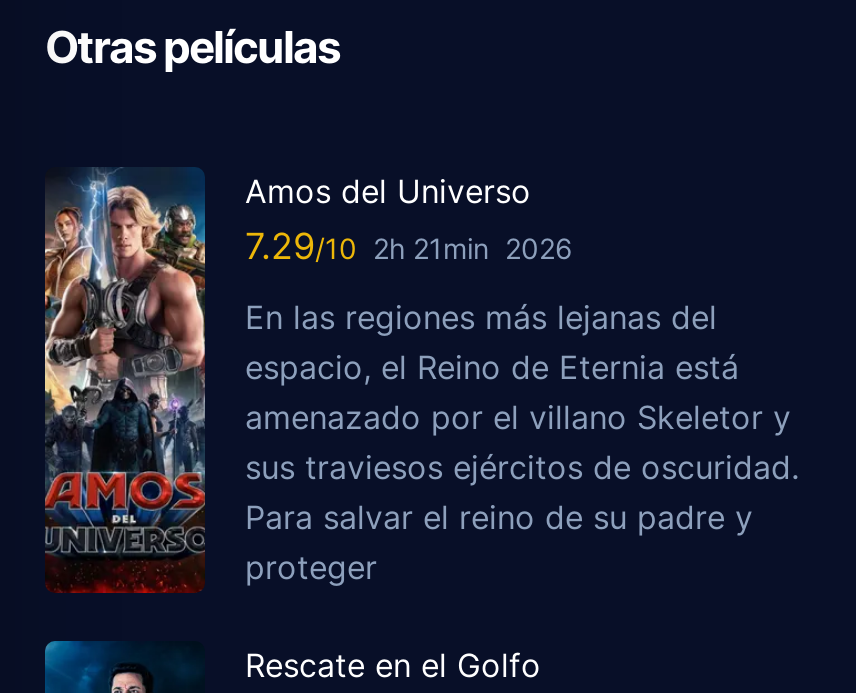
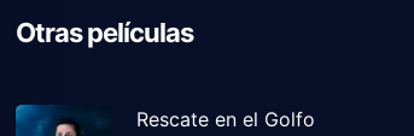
- [image]
- Amos del Universo
- 7.29
- 2h 21min 2026
- En las regiones más lejanas del
- espacio, el Reino de Eternia está
- amenazado por el villano Skeletor y
- sus traviesos ejércitos de oscuridad.
- Para salvar el reino de su padre y
- proteger
